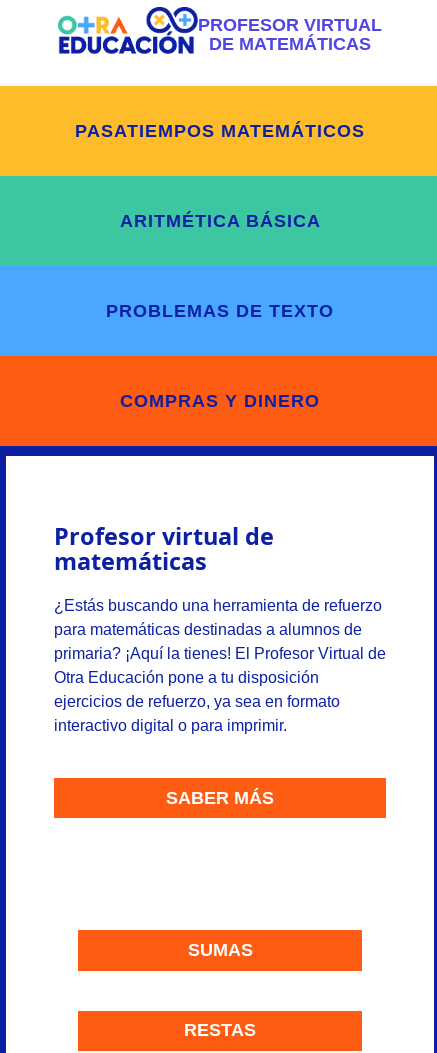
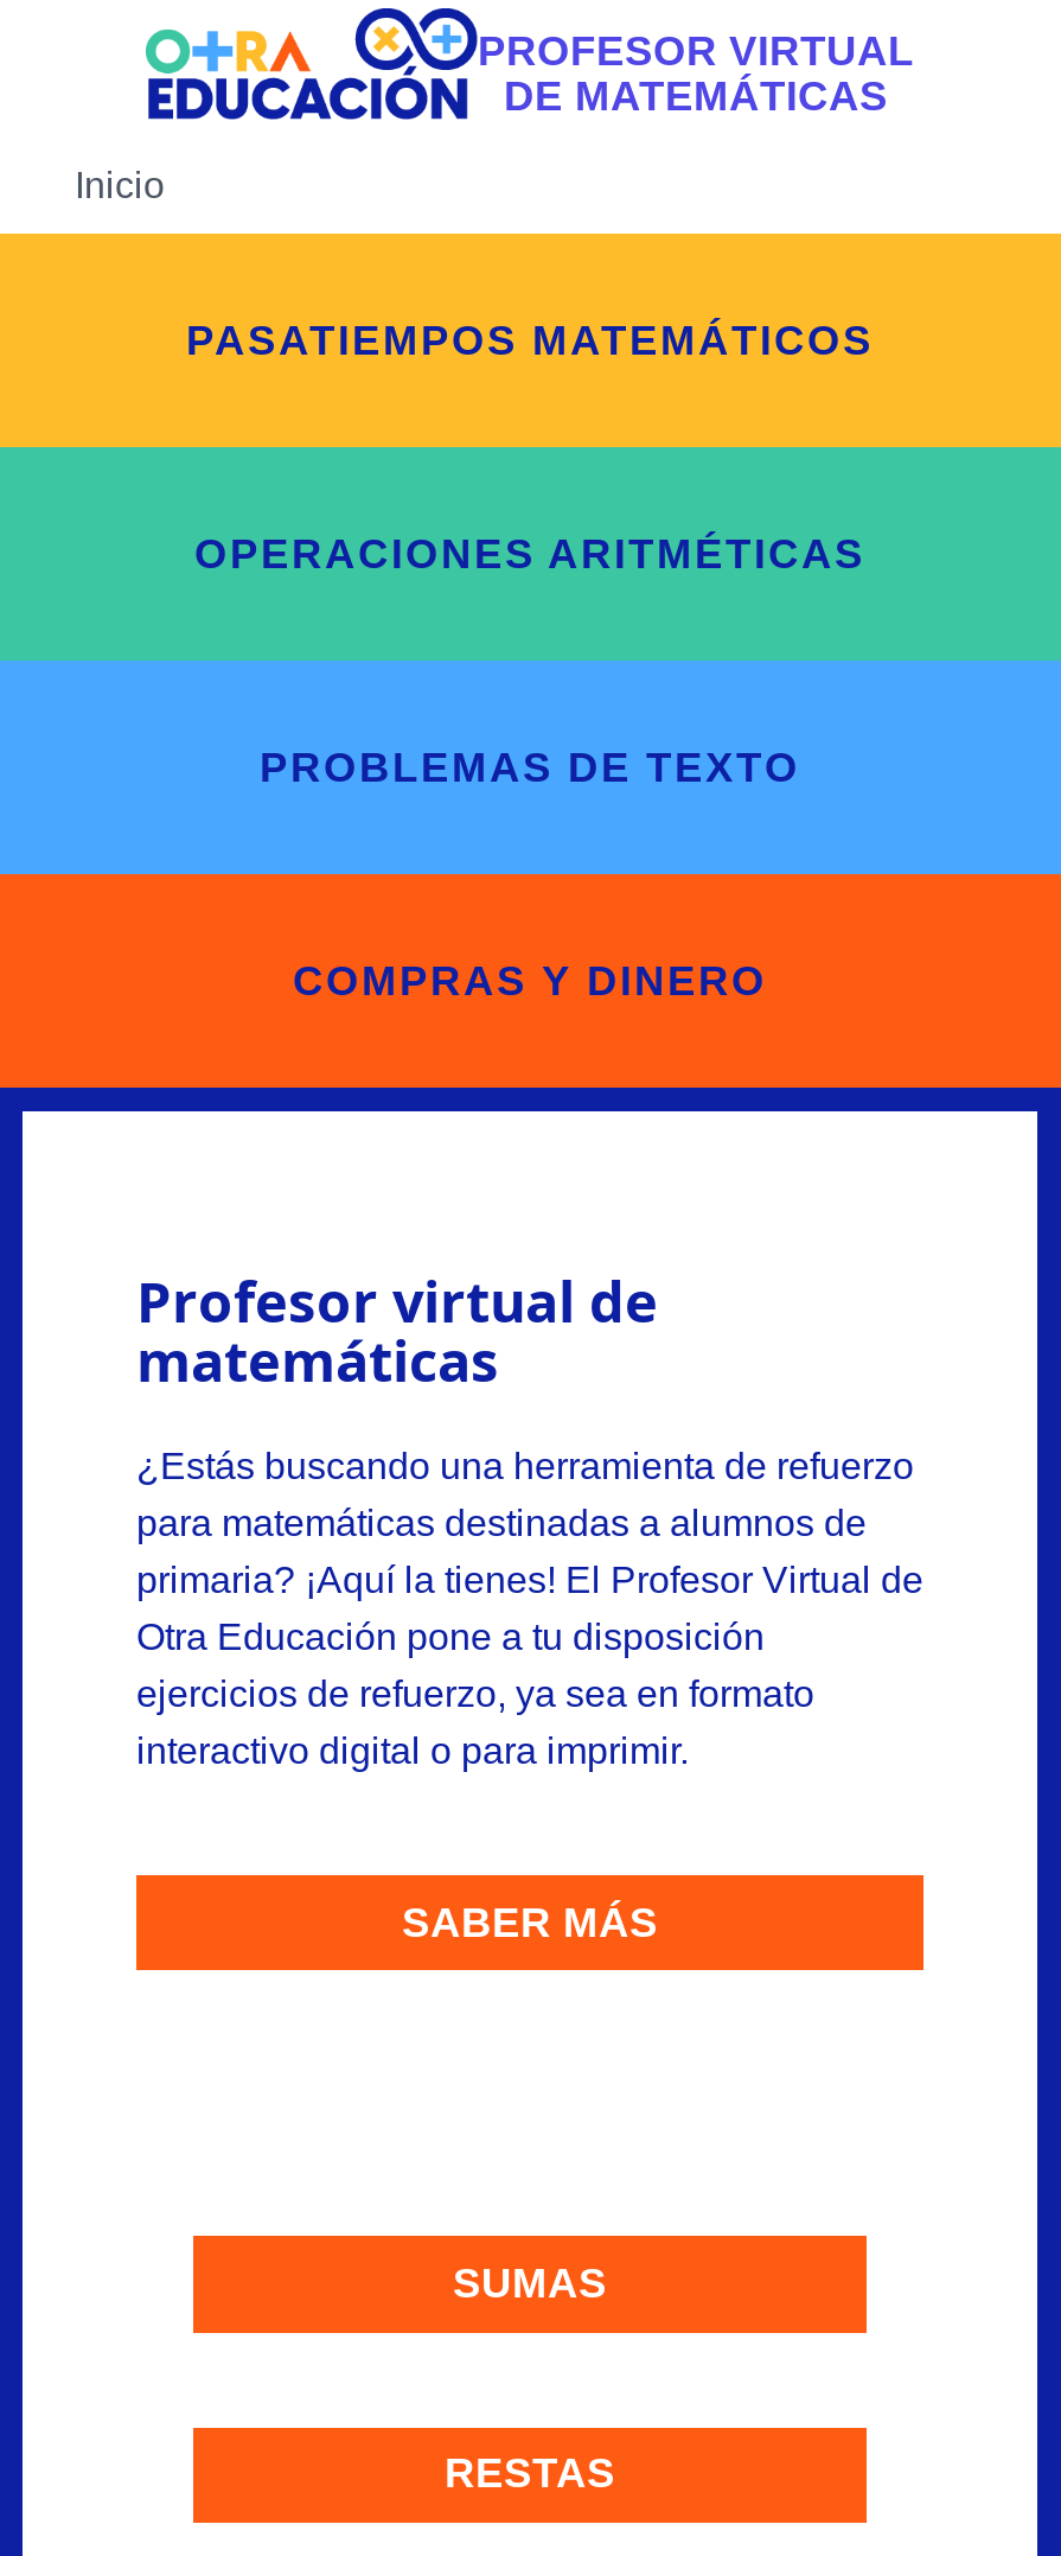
+ Inicio

- ARITMÉTICA BÁSICA
+ OPERACIONES ARITMÉTICAS
